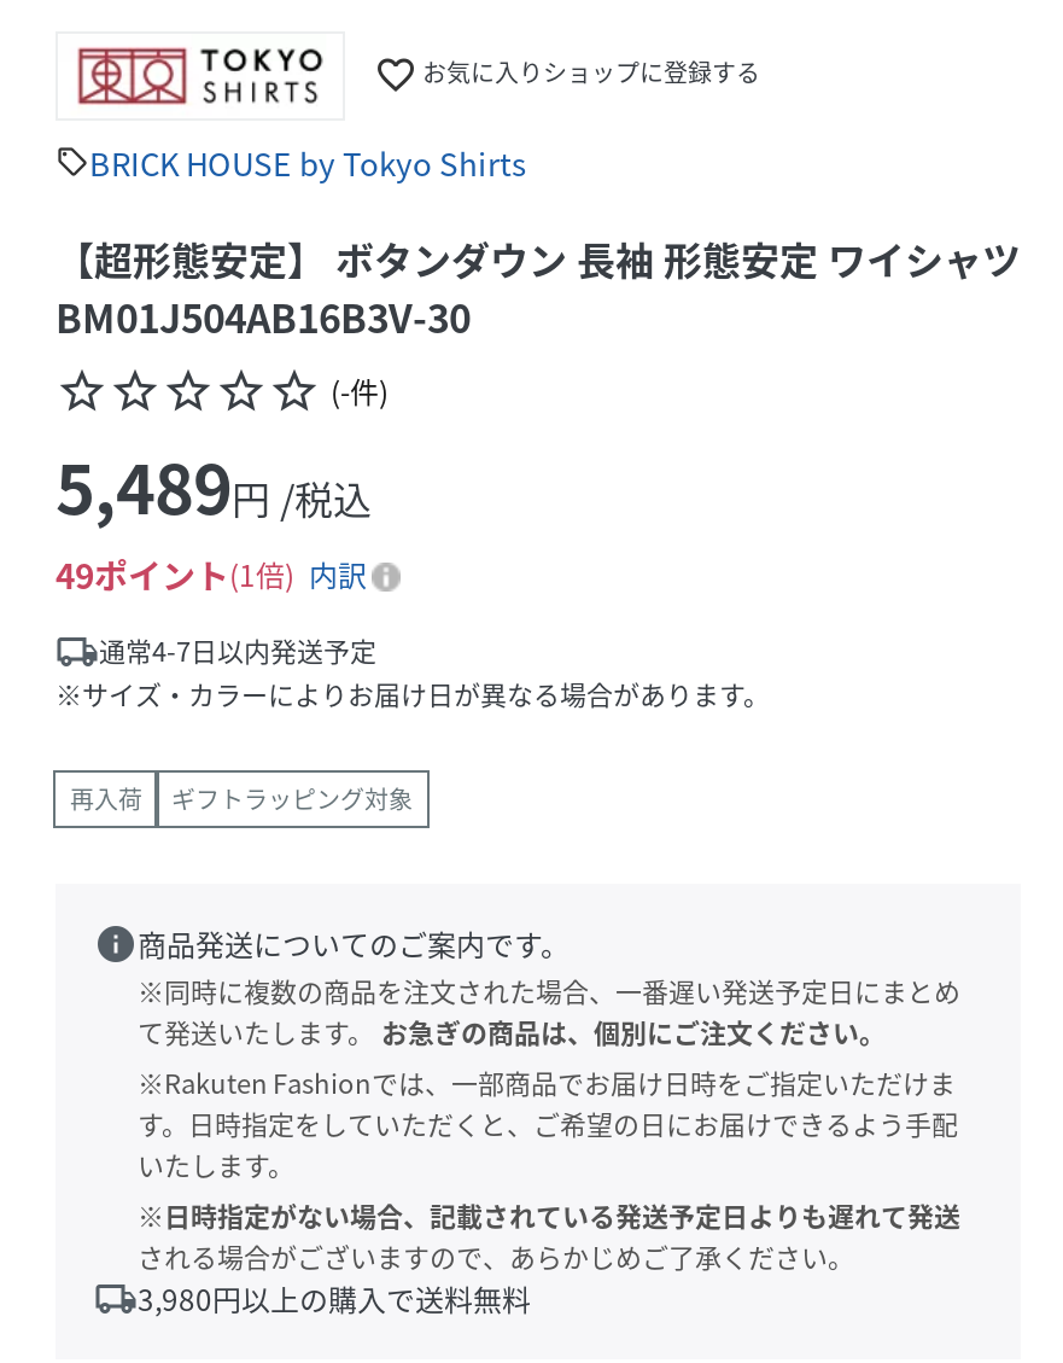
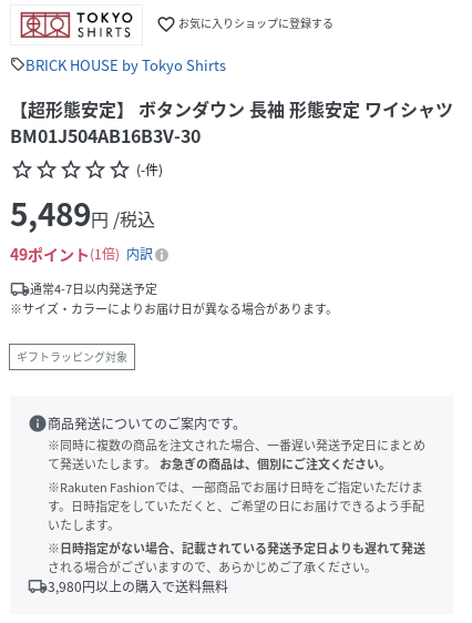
- 再入荷
